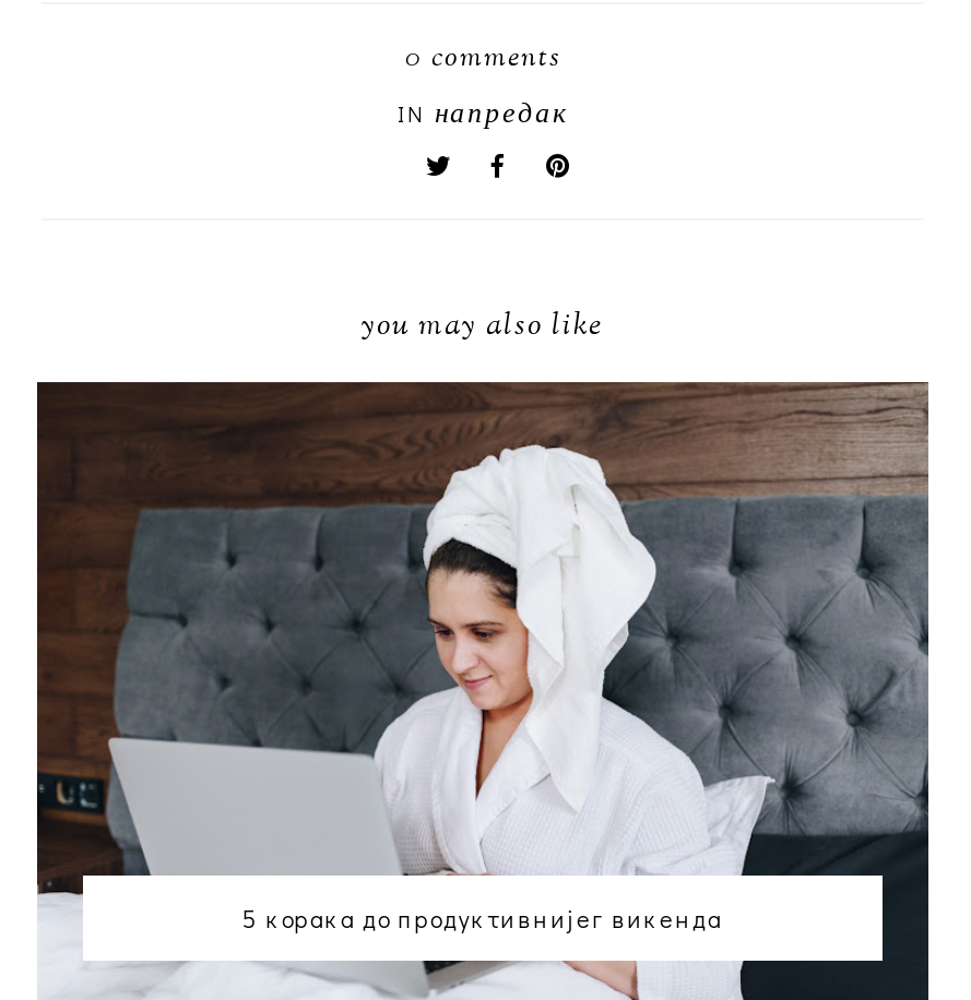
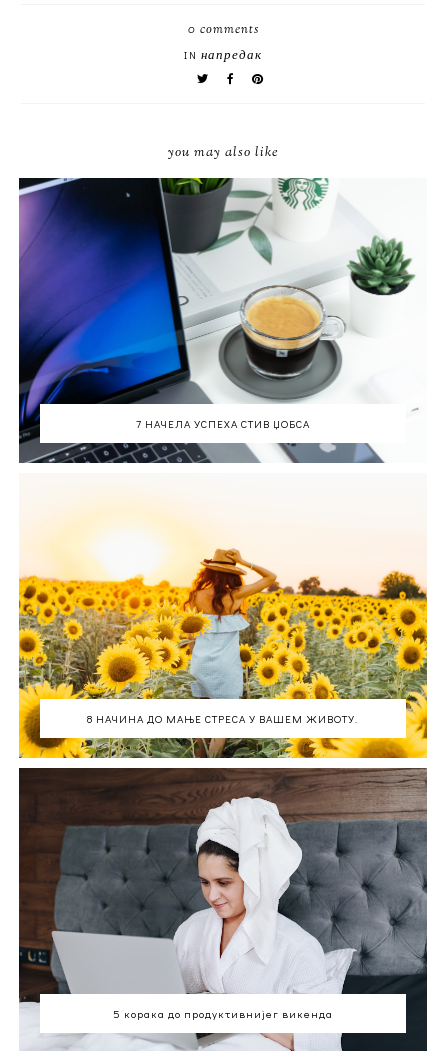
+ [image]
+ 7 НАЧЕЛА УСПЕХА СТИВ ЏОБСА

+ [image]
+ 8 НАЧИНА ДО МАЊЕ СТРЕСА У ВАШЕМ ЖИВОТУ.
